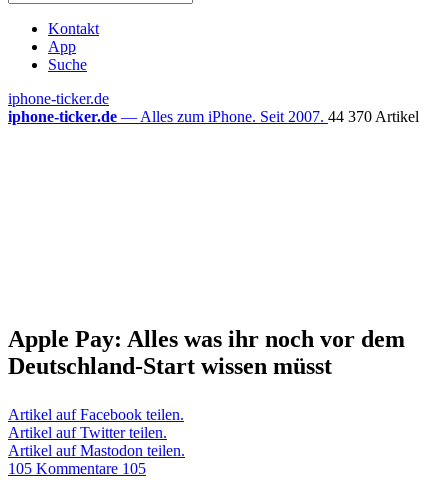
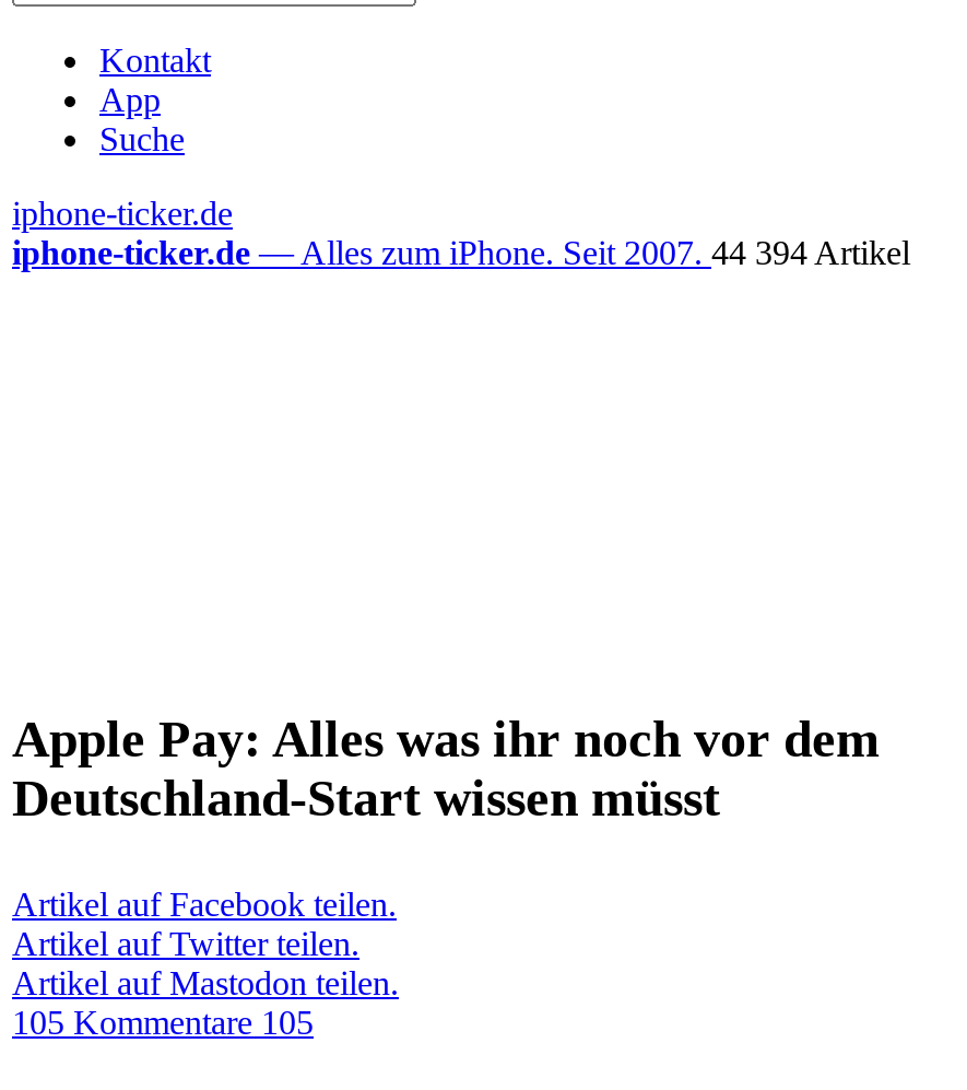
- iphone-ticker.de — Alles zum iPhone. Seit 2007. 44 370 Artikel
+ iphone-ticker.de — Alles zum iPhone. Seit 2007. 44 394 Artikel
